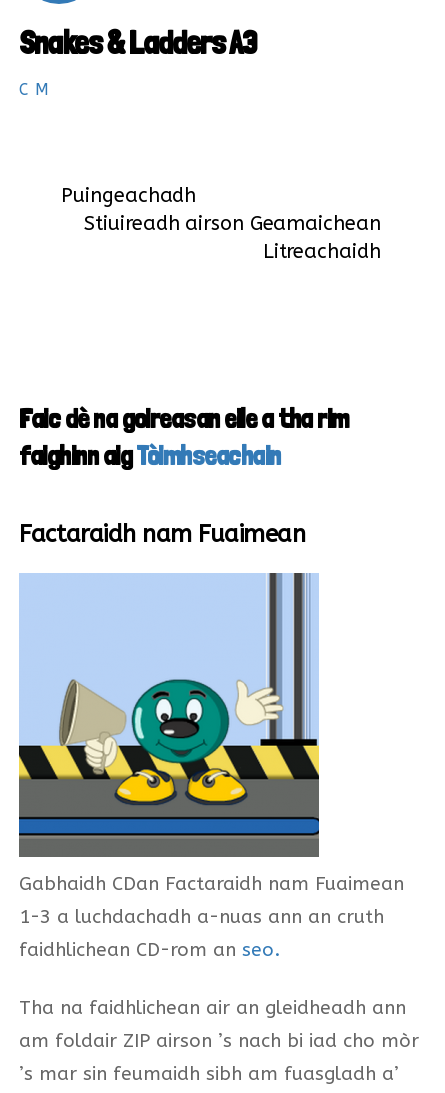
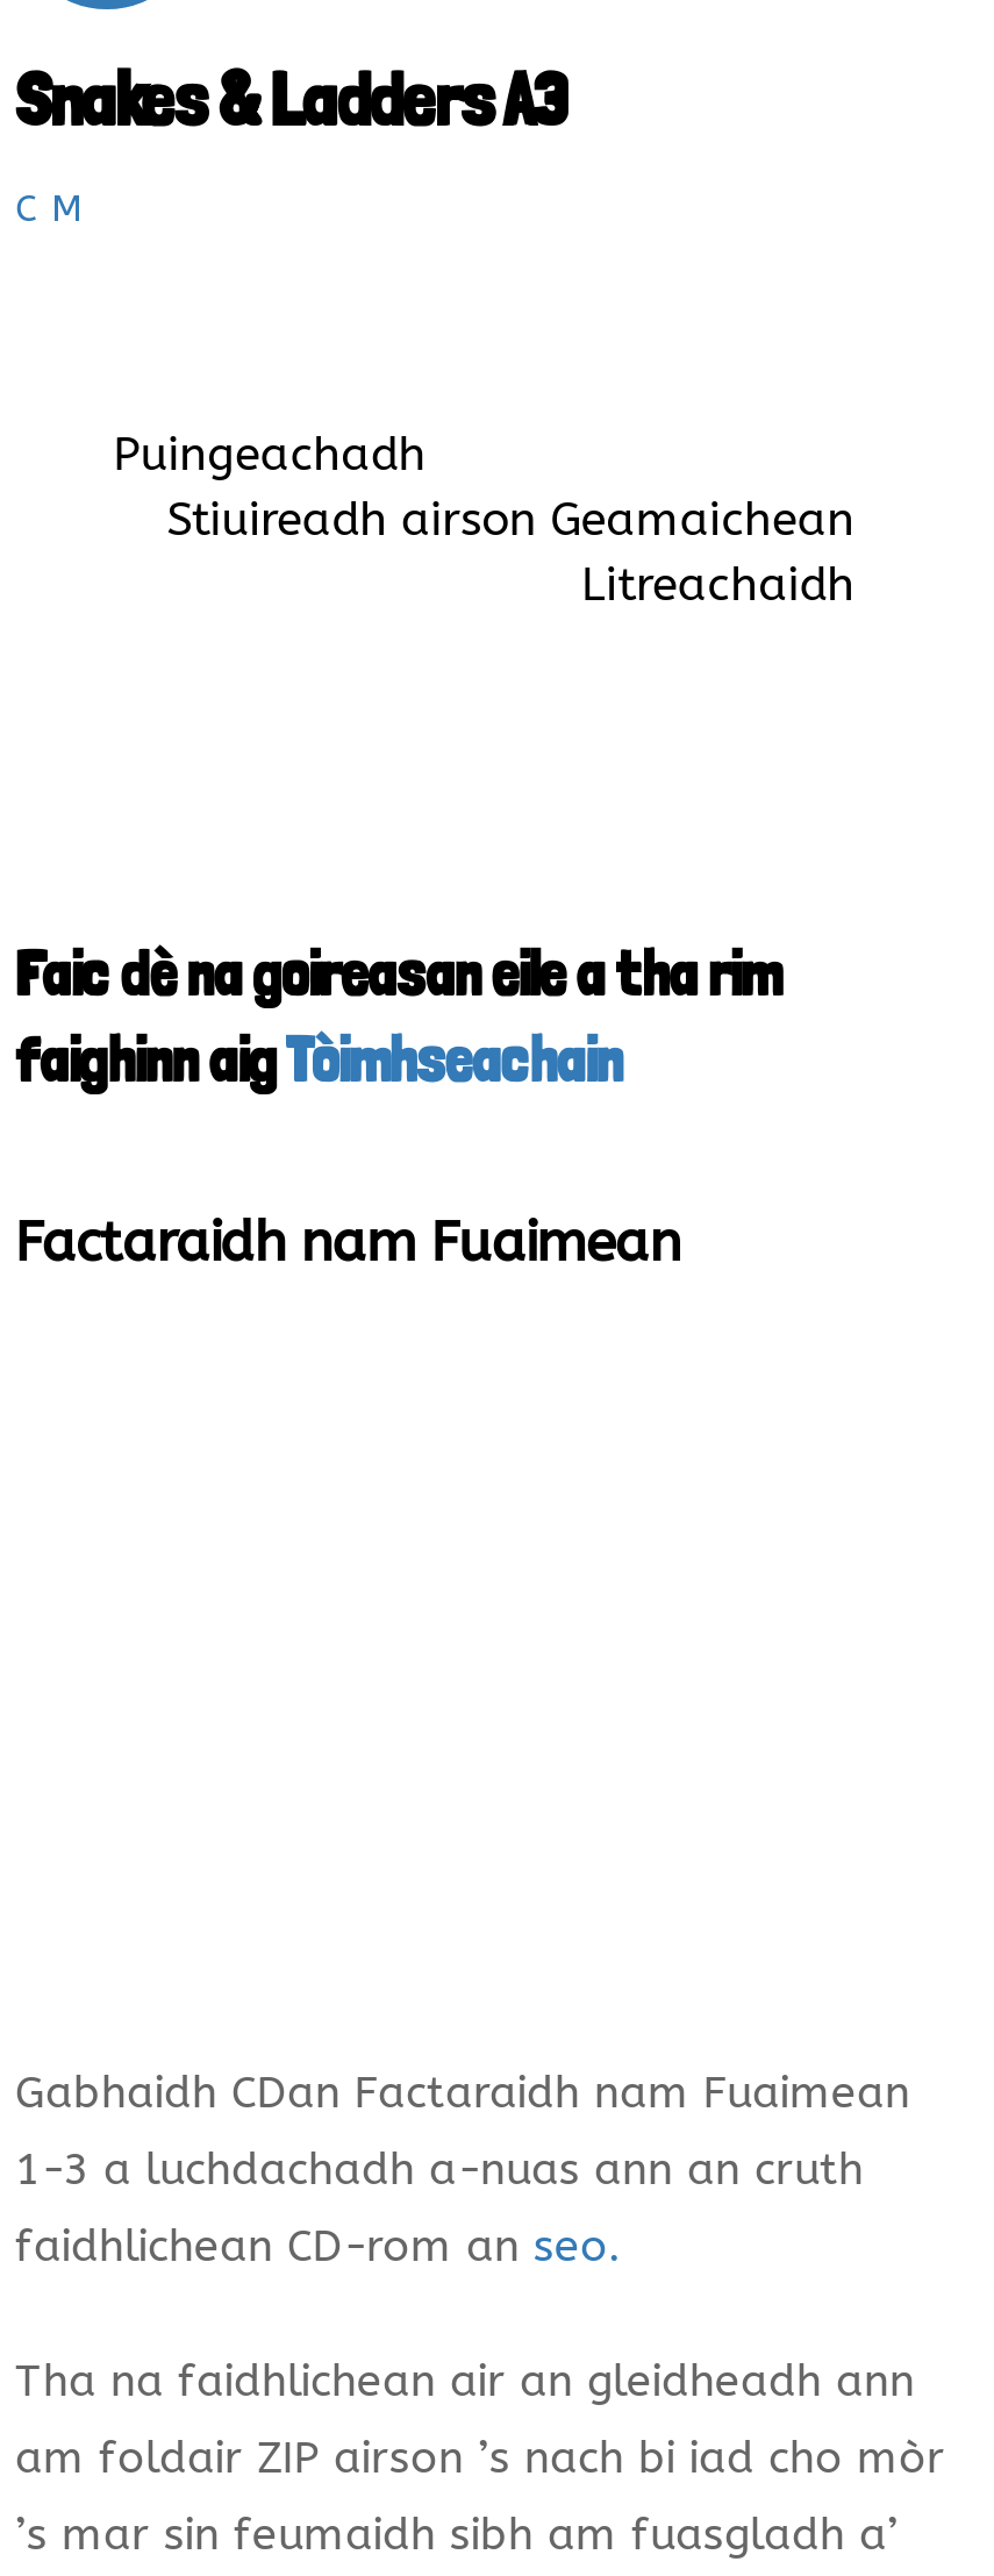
- [image]
